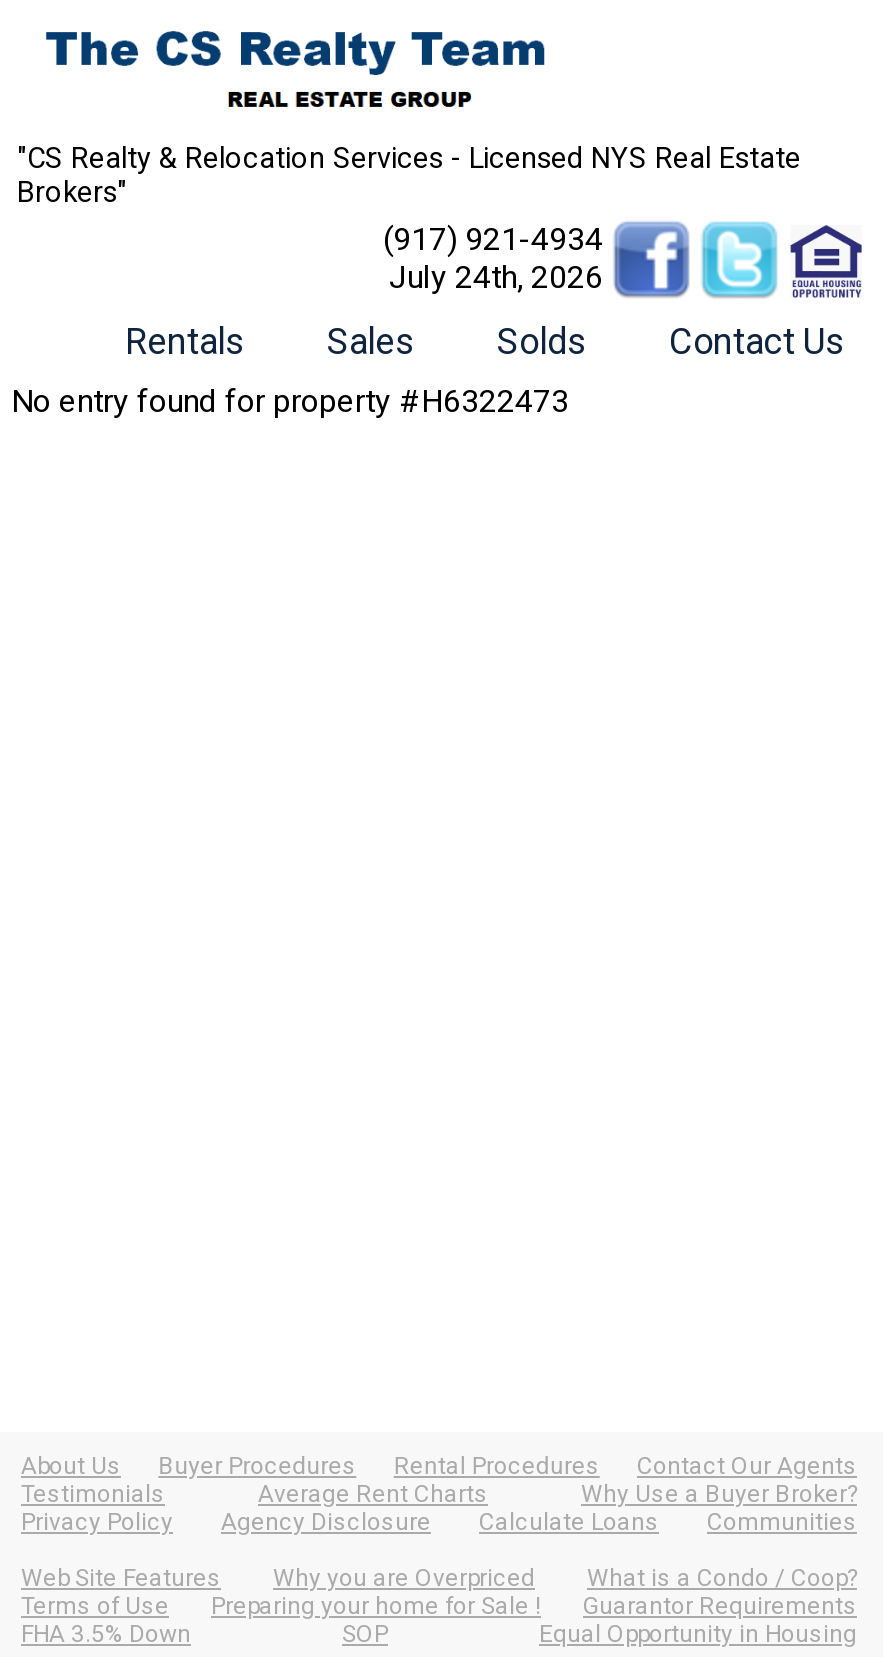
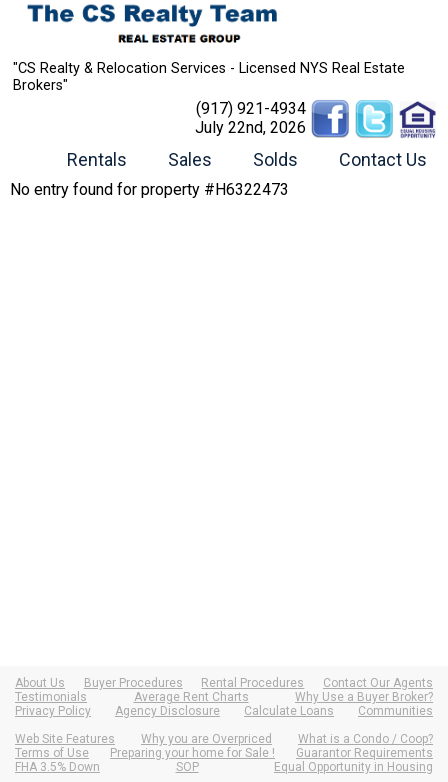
- July 24th, 2026
+ July 22nd, 2026
